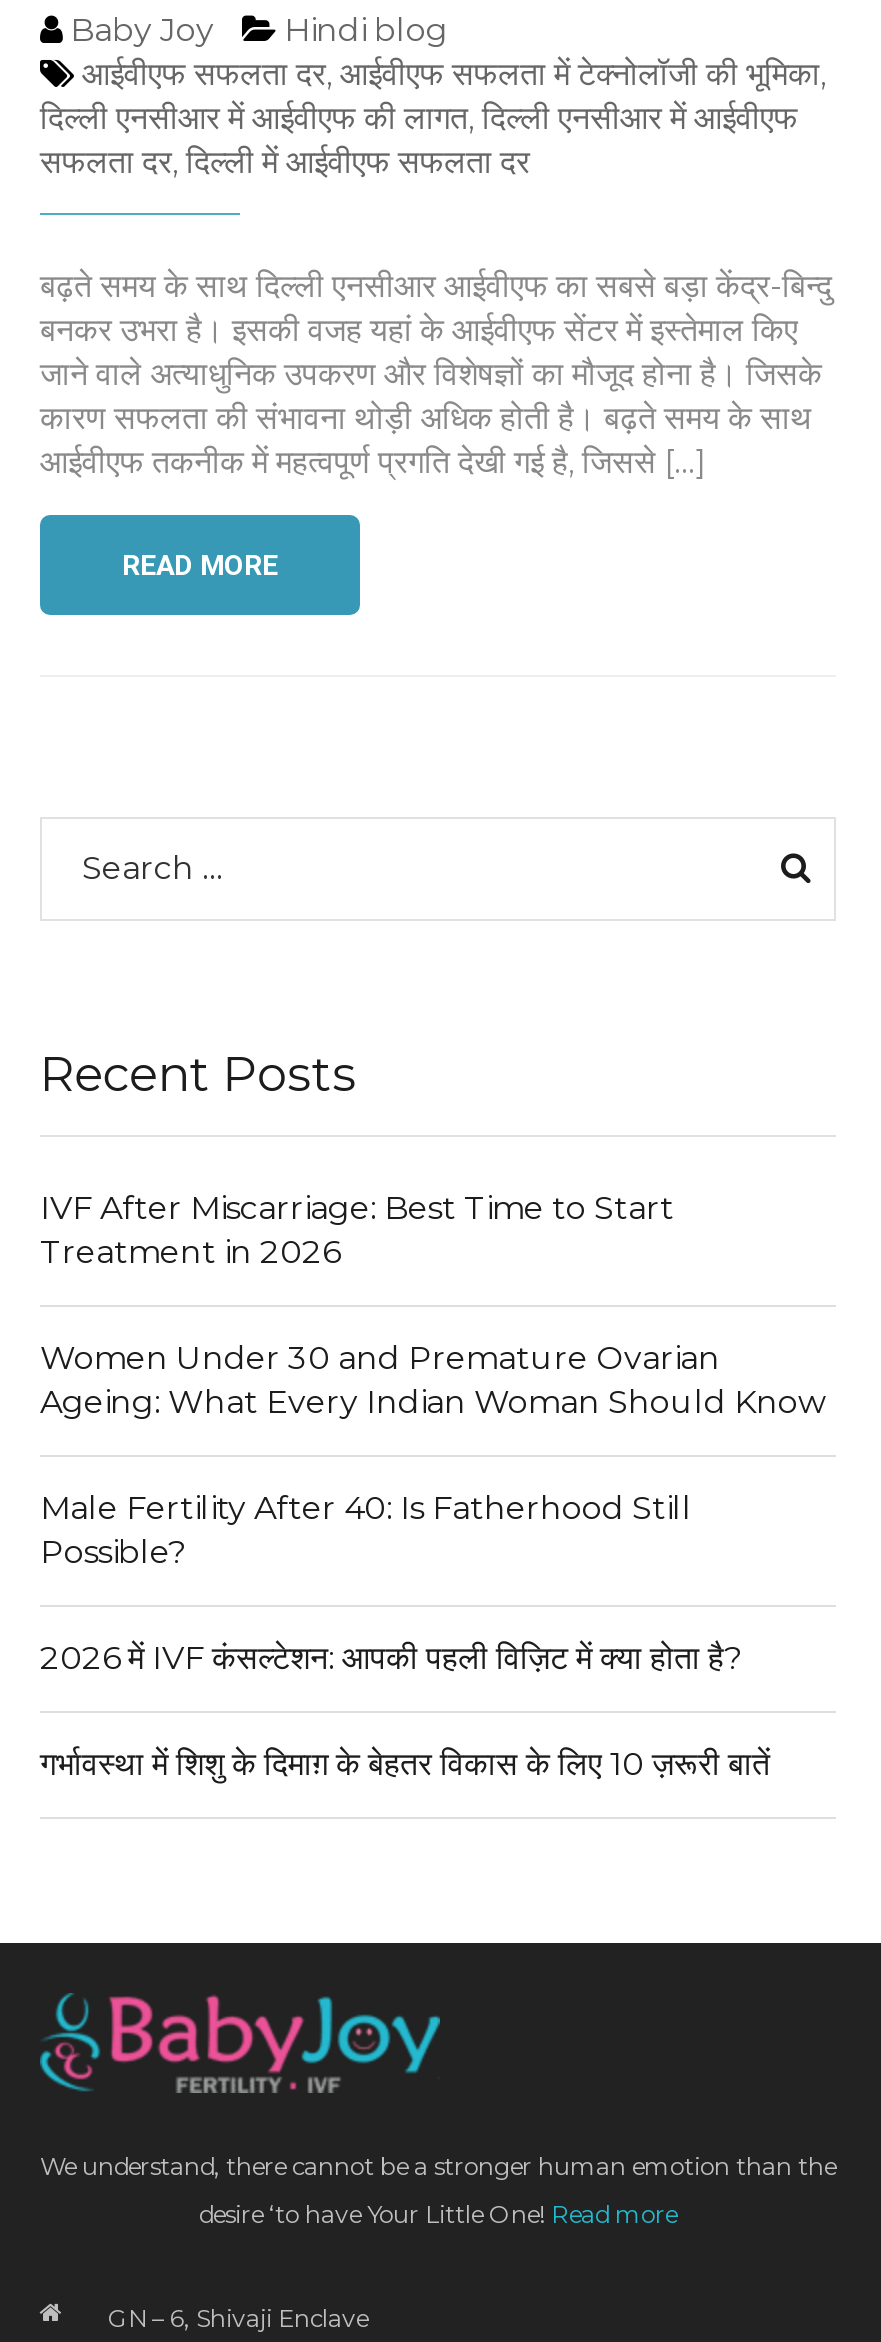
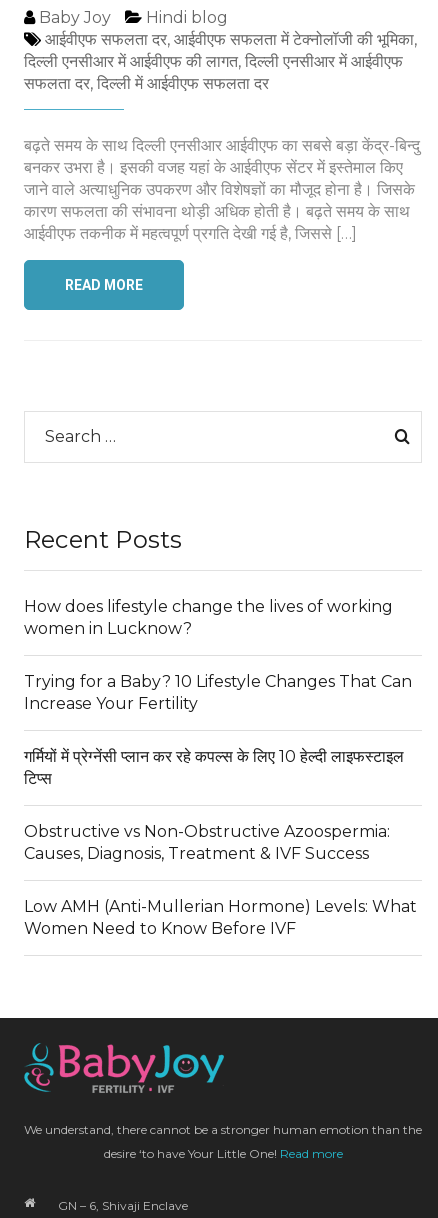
- IVF After Miscarriage: Best Time to Start
- Treatment in 2026
+ How does lifestyle change the lives of working
+ women in Lucknow?

- Women Under 30 and Premature Ovarian
- Ageing: What Every Indian Woman Should Know
+ Trying for a Baby? 10 Lifestyle Changes That Can
+ Increase Your Fertility

- Male Fertility After 40: Is Fatherhood Still
- Possible?
+ गर्मियों में प्रेग्नेंसी प्लान कर रहे कपल्स के लिए 10 हेल्दी लाइफस्टाइल
+ टिप्स

- 2026 में IVF कंसल्टेशन: आपकी पहली विज़िट में क्या होता है?
+ Obstructive vs Non-Obstructive Azoospermia:
+ Causes, Diagnosis, Treatment & IVF Success

- गर्भावस्था में शिशु के दिमाग़ के बेहतर विकास के लिए 10 ज़रूरी बातें
+ Low AMH (Anti-Mullerian Hormone) Levels: What
+ Women Need to Know Before IVF
